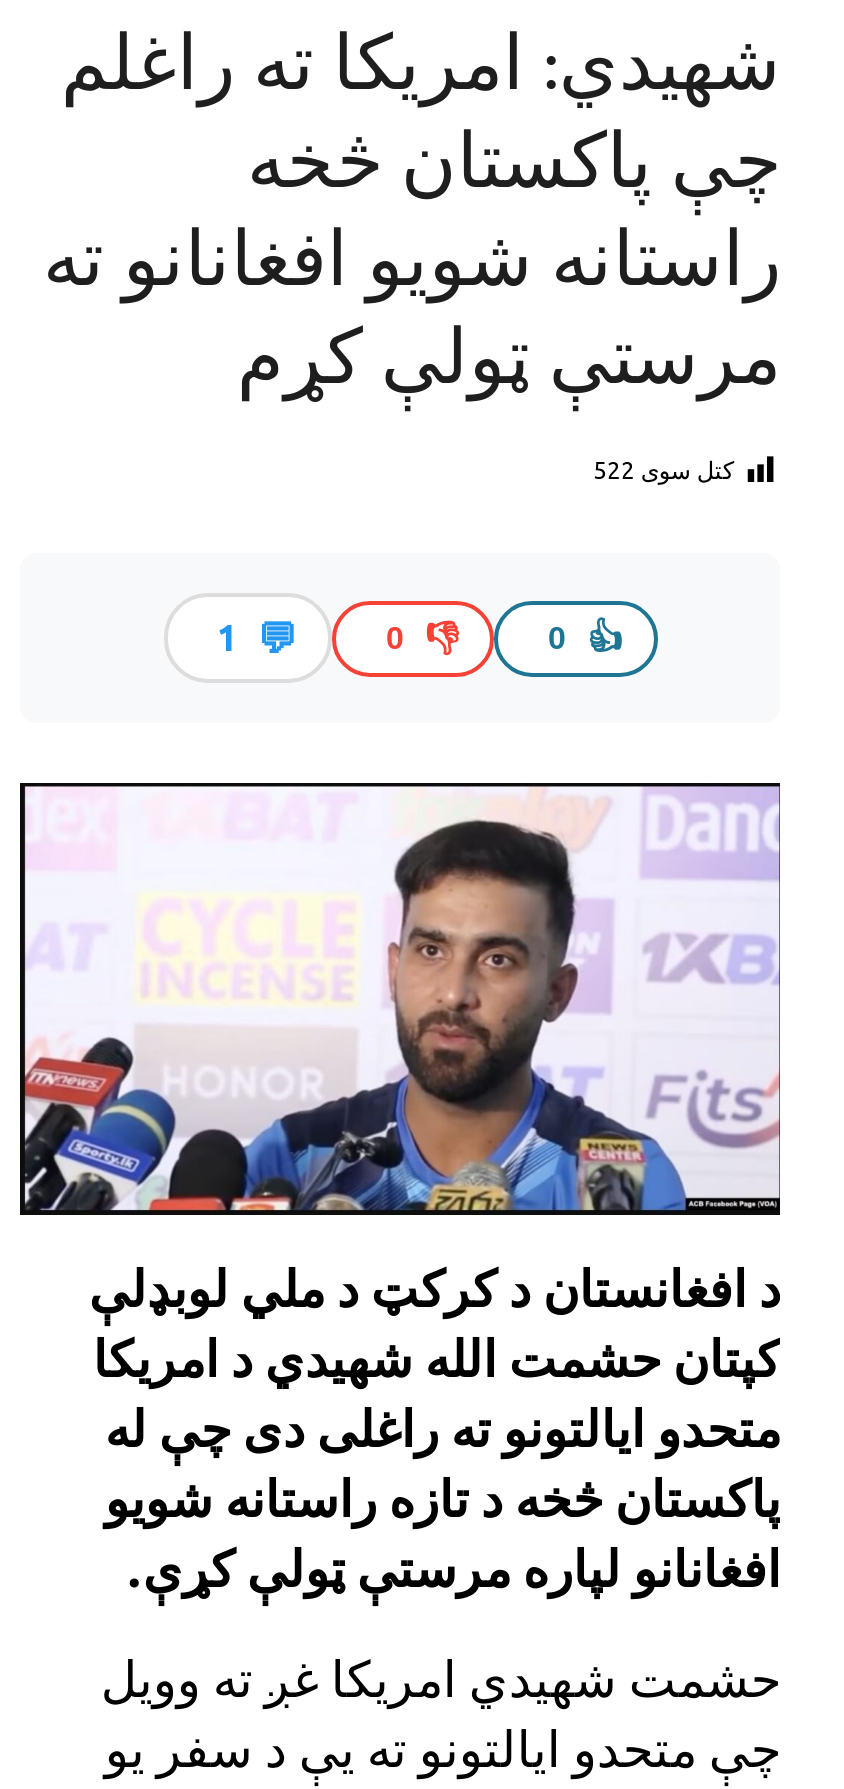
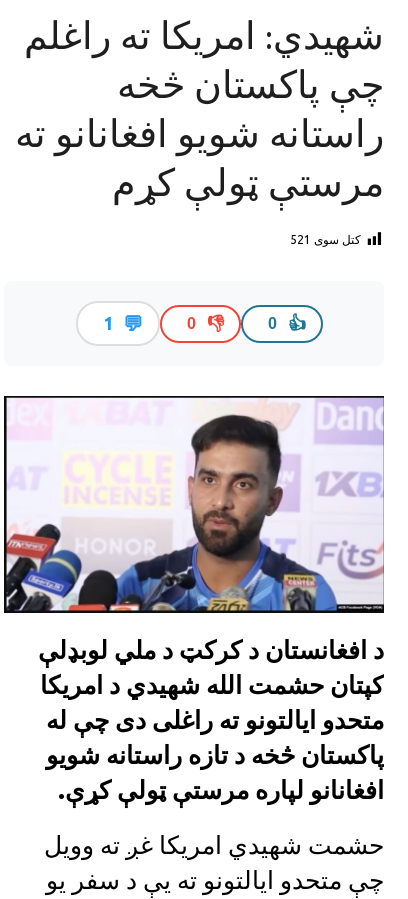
- کتل سوی 522
+ کتل سوی 521
